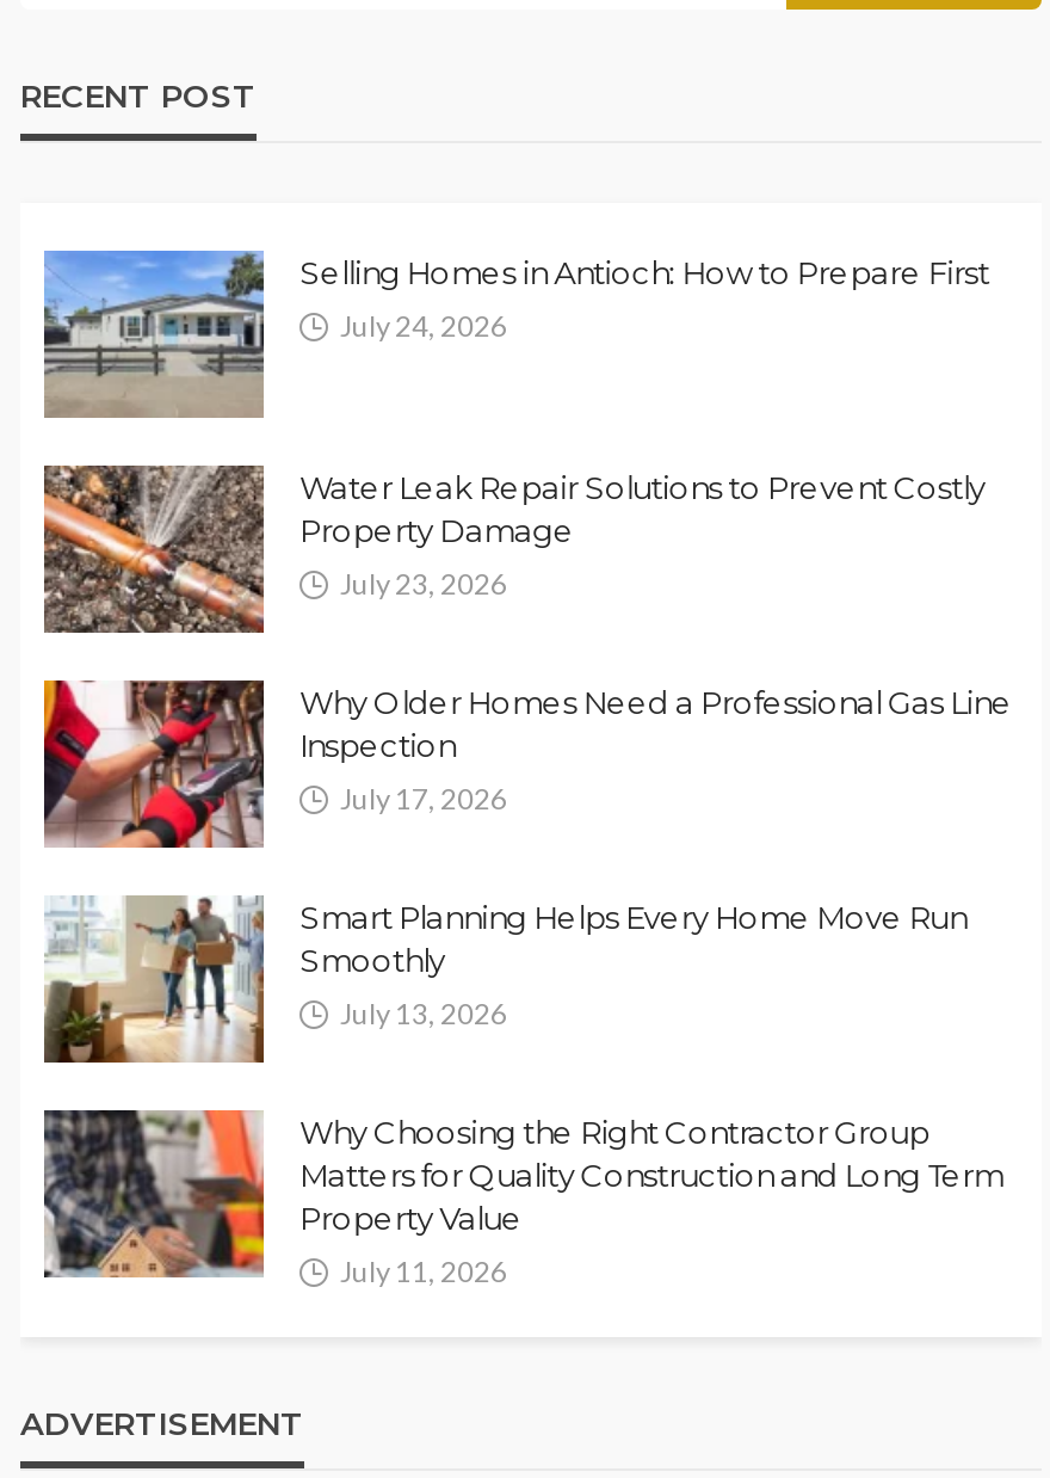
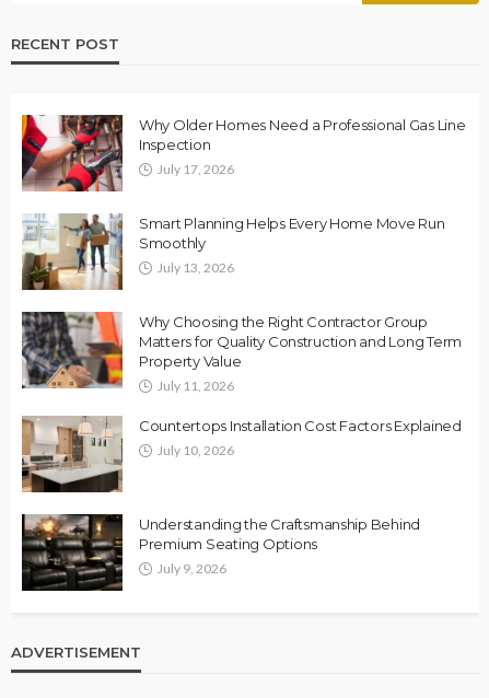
- [image]
- Selling Homes in Antioch: How to Prepare First
- July 24, 2026

- [image]
- Water Leak Repair Solutions to Prevent Costly
- Property Damage
- July 23, 2026

moved up: [image] | Why Older Homes Need a Professional Gas Line | Inspection | ... | Property Value | July 11, 2026

+ [image]
+ Countertops Installation Cost Factors Explained
+ July 10, 2026

+ [image]
+ Understanding the Craftsmanship Behind
+ Premium Seating Options
+ July 9, 2026
